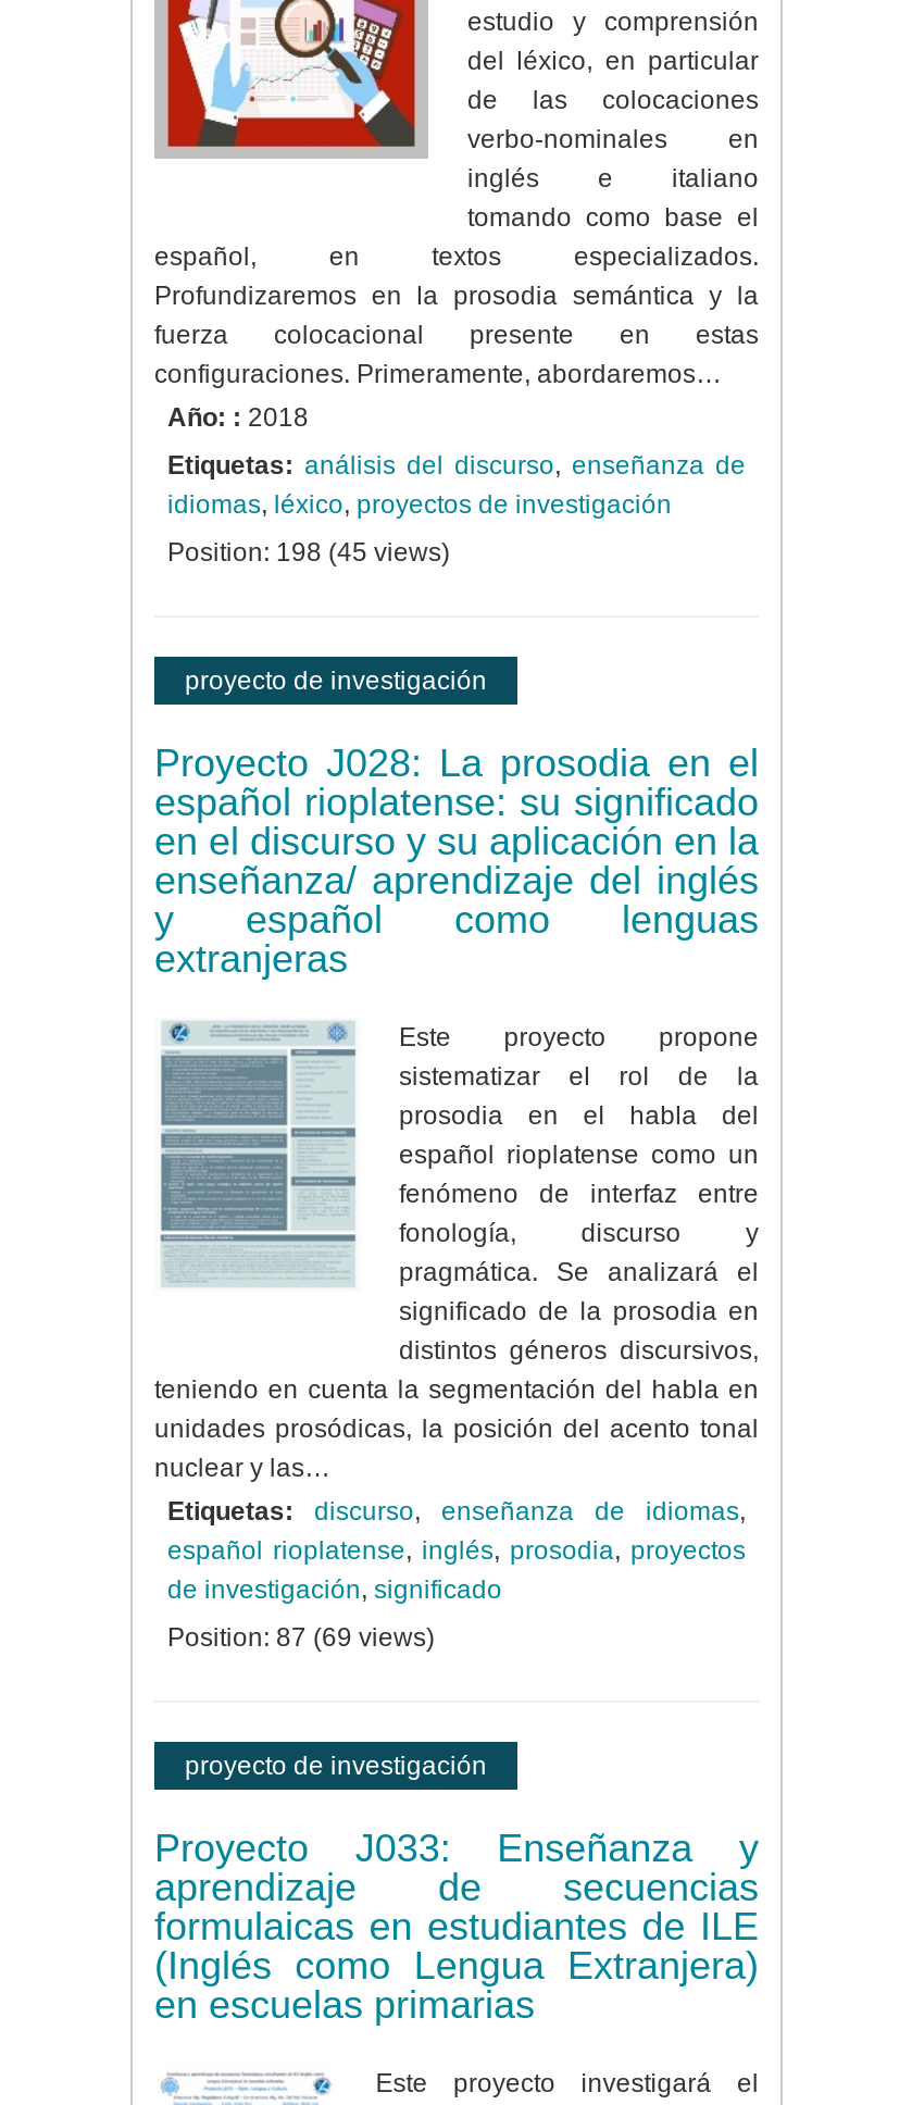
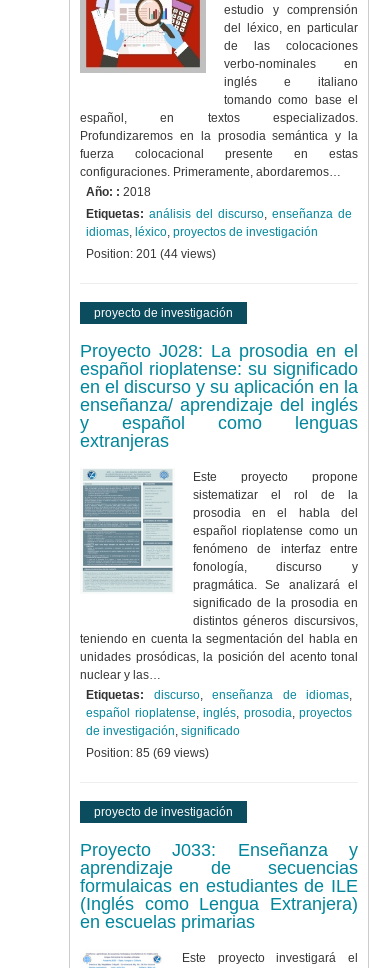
- Position: 198 (45 views)
+ Position: 201 (44 views)

- Position: 87 (69 views)
+ Position: 85 (69 views)
